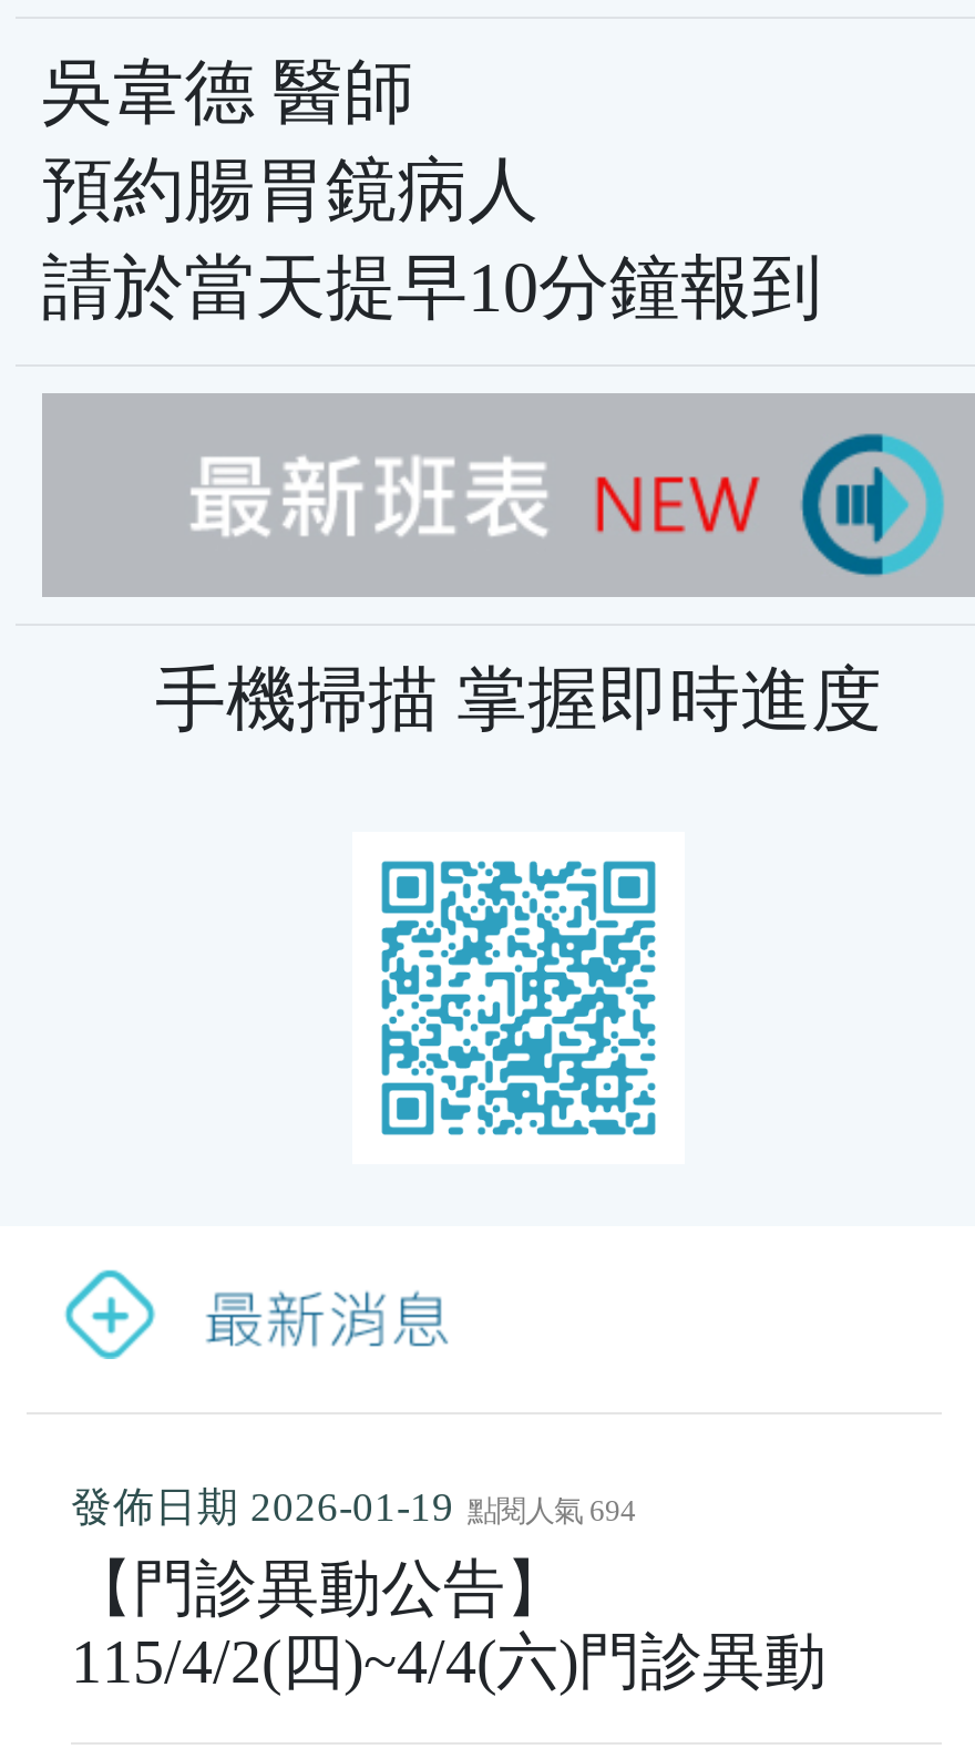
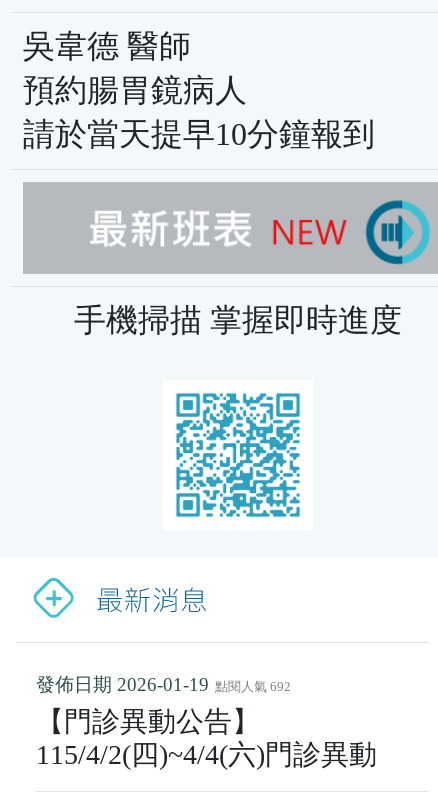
- 發佈日期 2026-01-19 點閱人氣 694
+ 發佈日期 2026-01-19 點閱人氣 692
